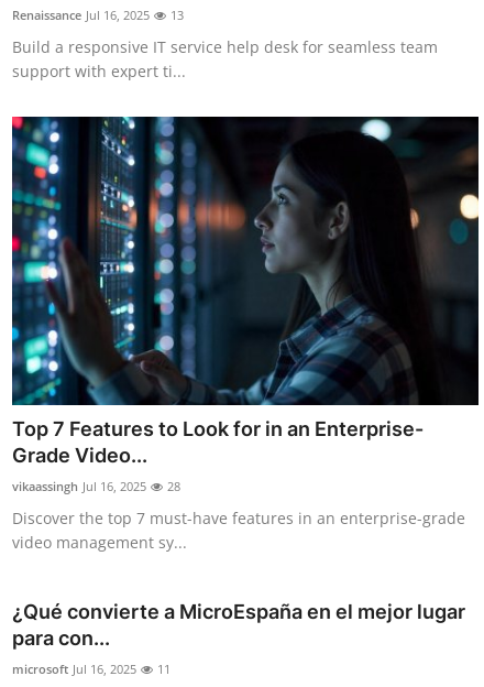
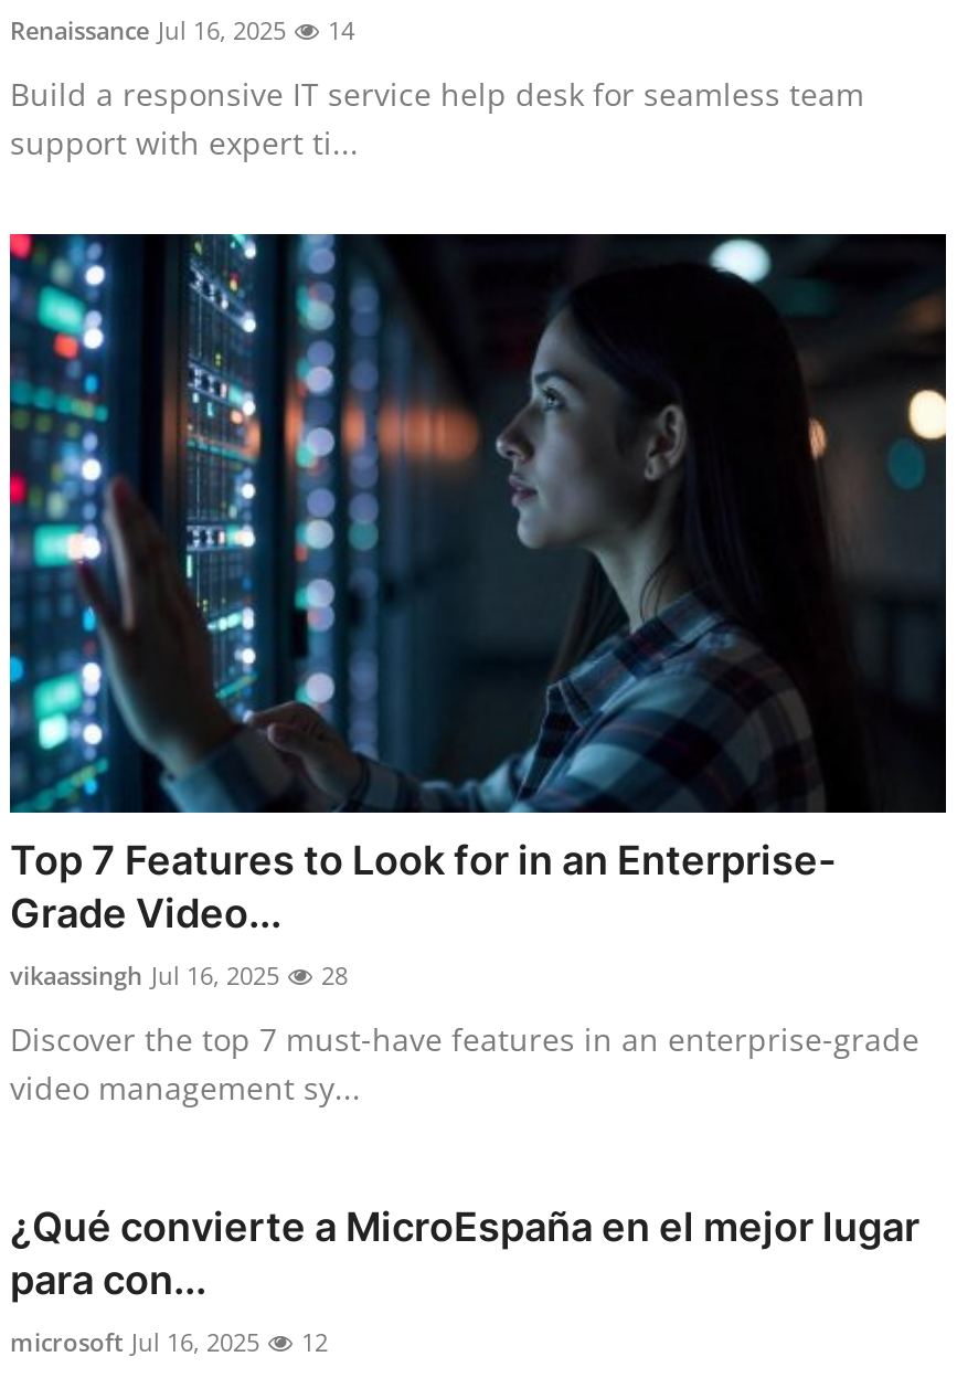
- Renaissance Jul 16, 2025 13
+ Renaissance Jul 16, 2025 14

- microsoft Jul 16, 2025 11
+ microsoft Jul 16, 2025 12
